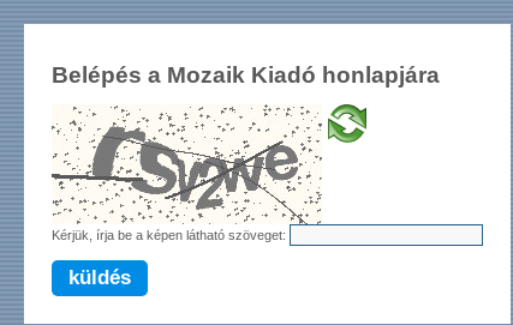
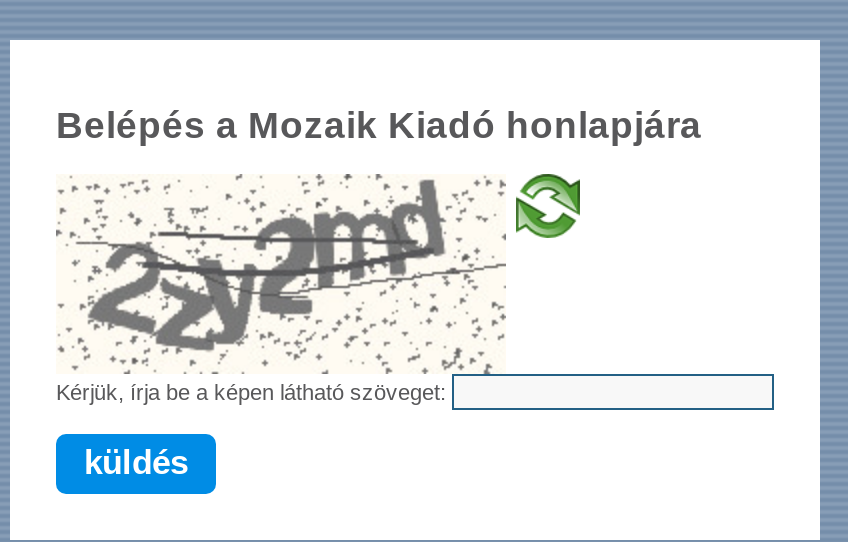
- [image]
+ [image]
